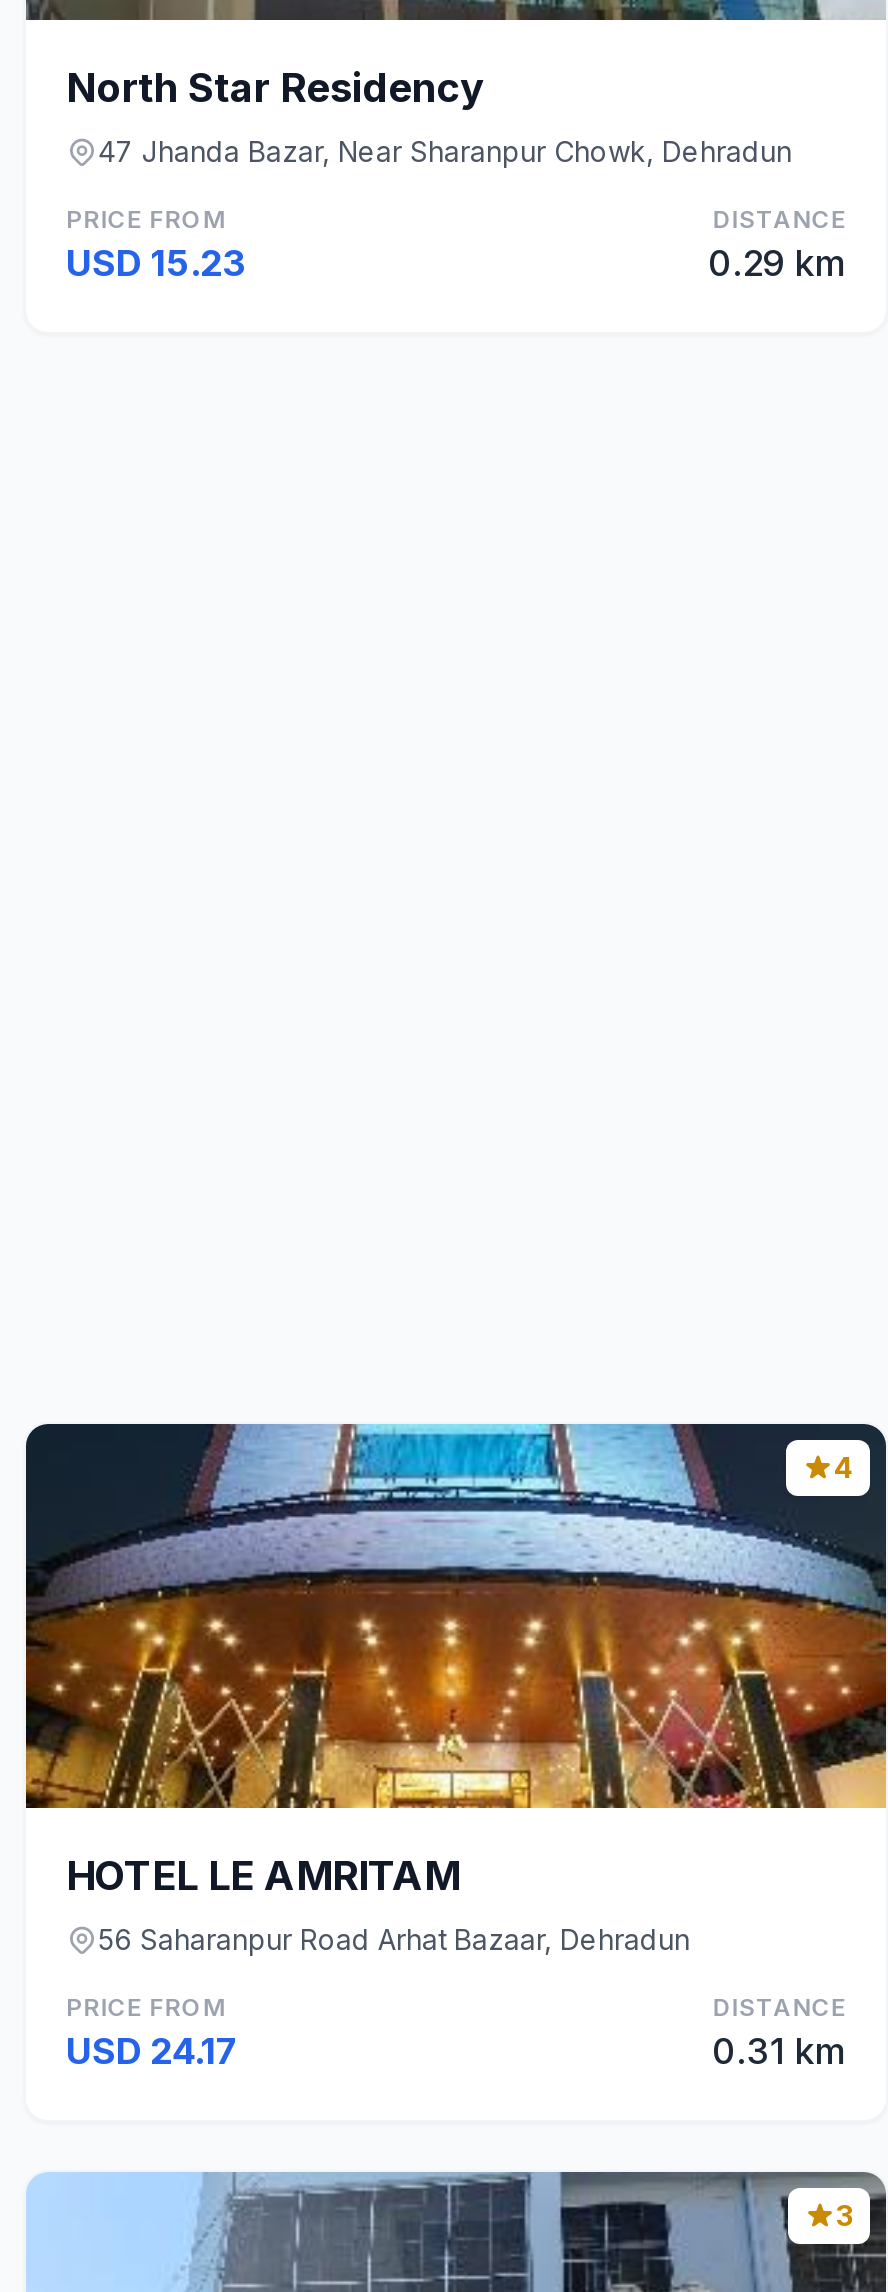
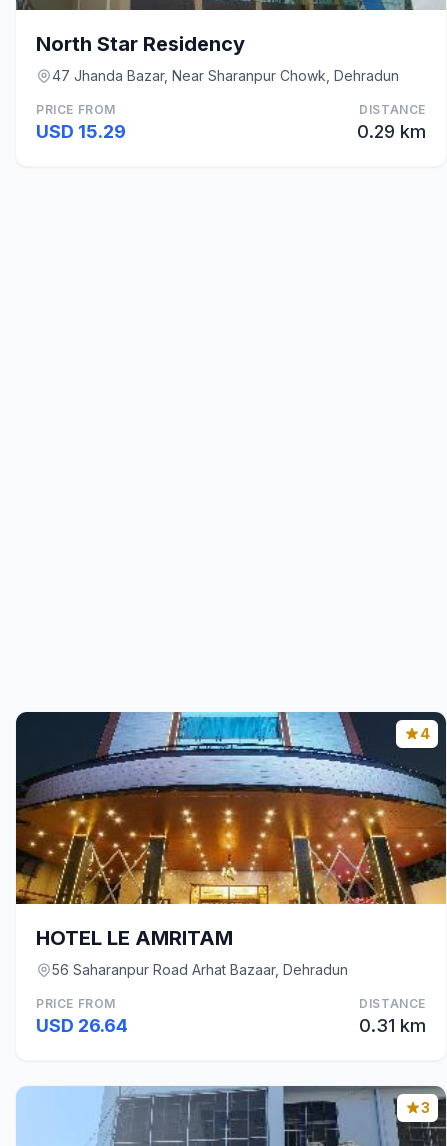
- USD 15.23
+ USD 15.29

- USD 24.17
+ USD 26.64
